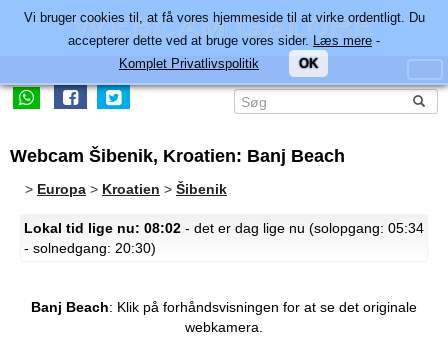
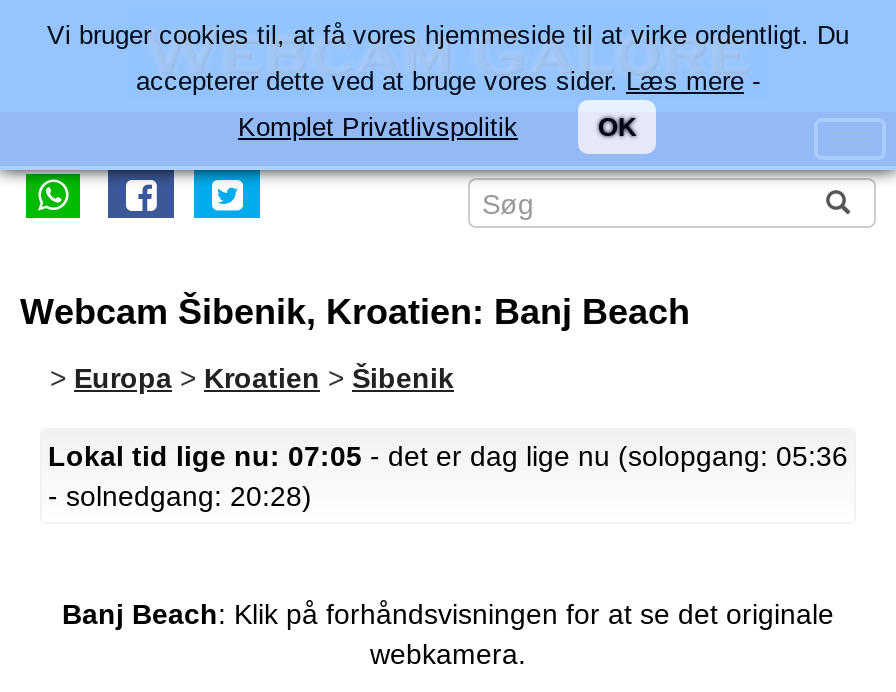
- Lokal tid lige nu: 08:02 - det er dag lige nu (solopgang: 05:34
+ Lokal tid lige nu: 07:05 - det er dag lige nu (solopgang: 05:36

- - solnedgang: 20:30)
+ - solnedgang: 20:28)
